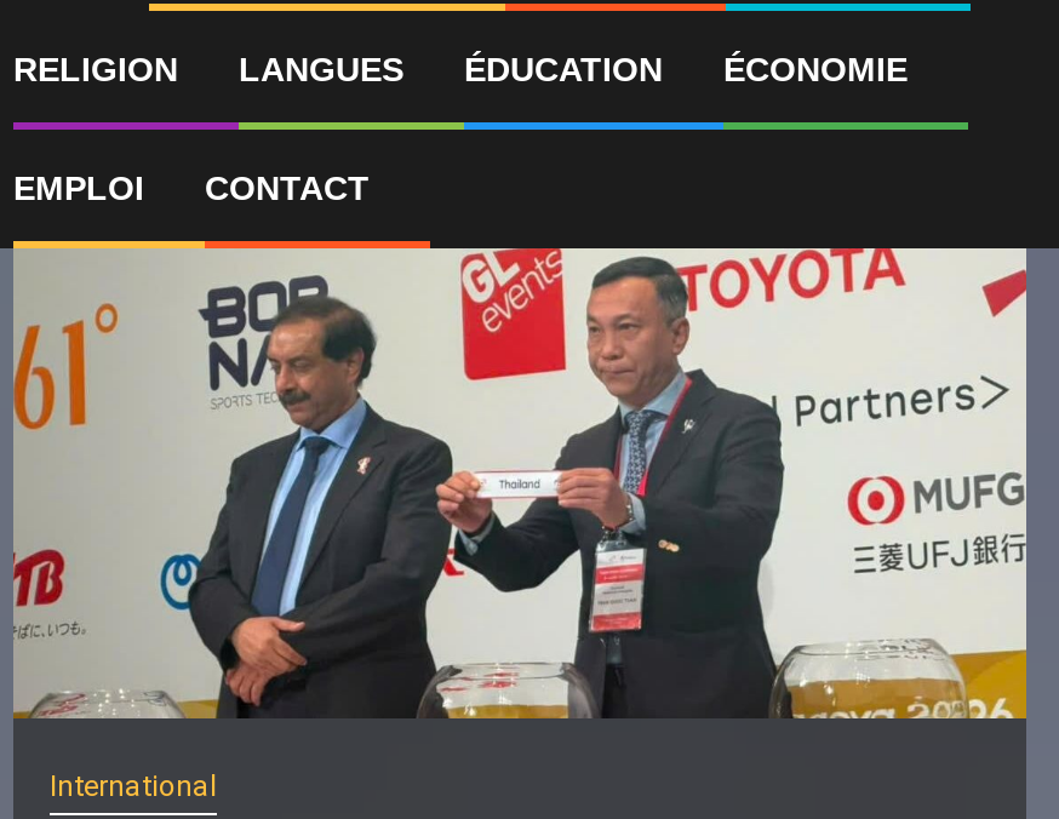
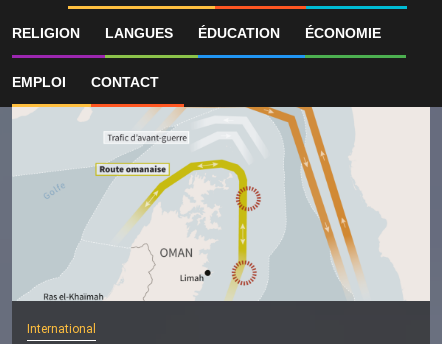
- [image]
+ [image]
